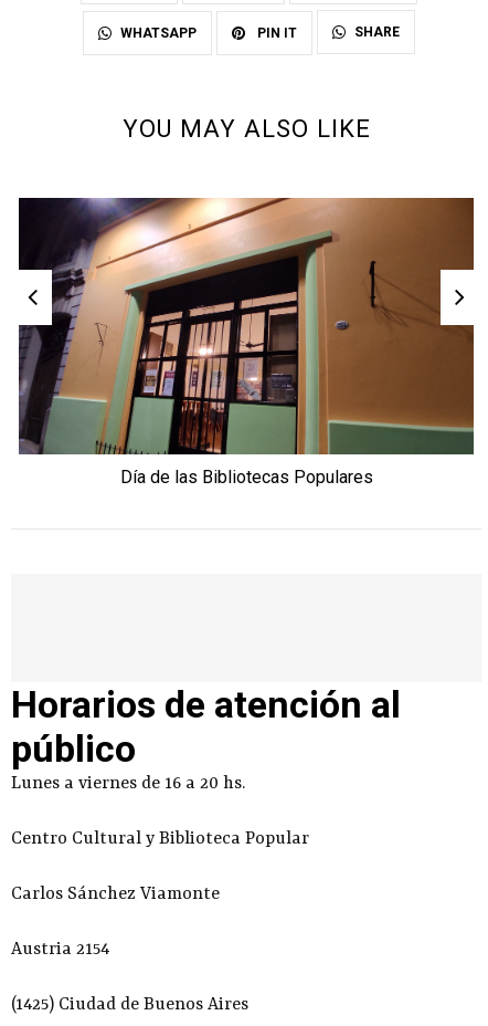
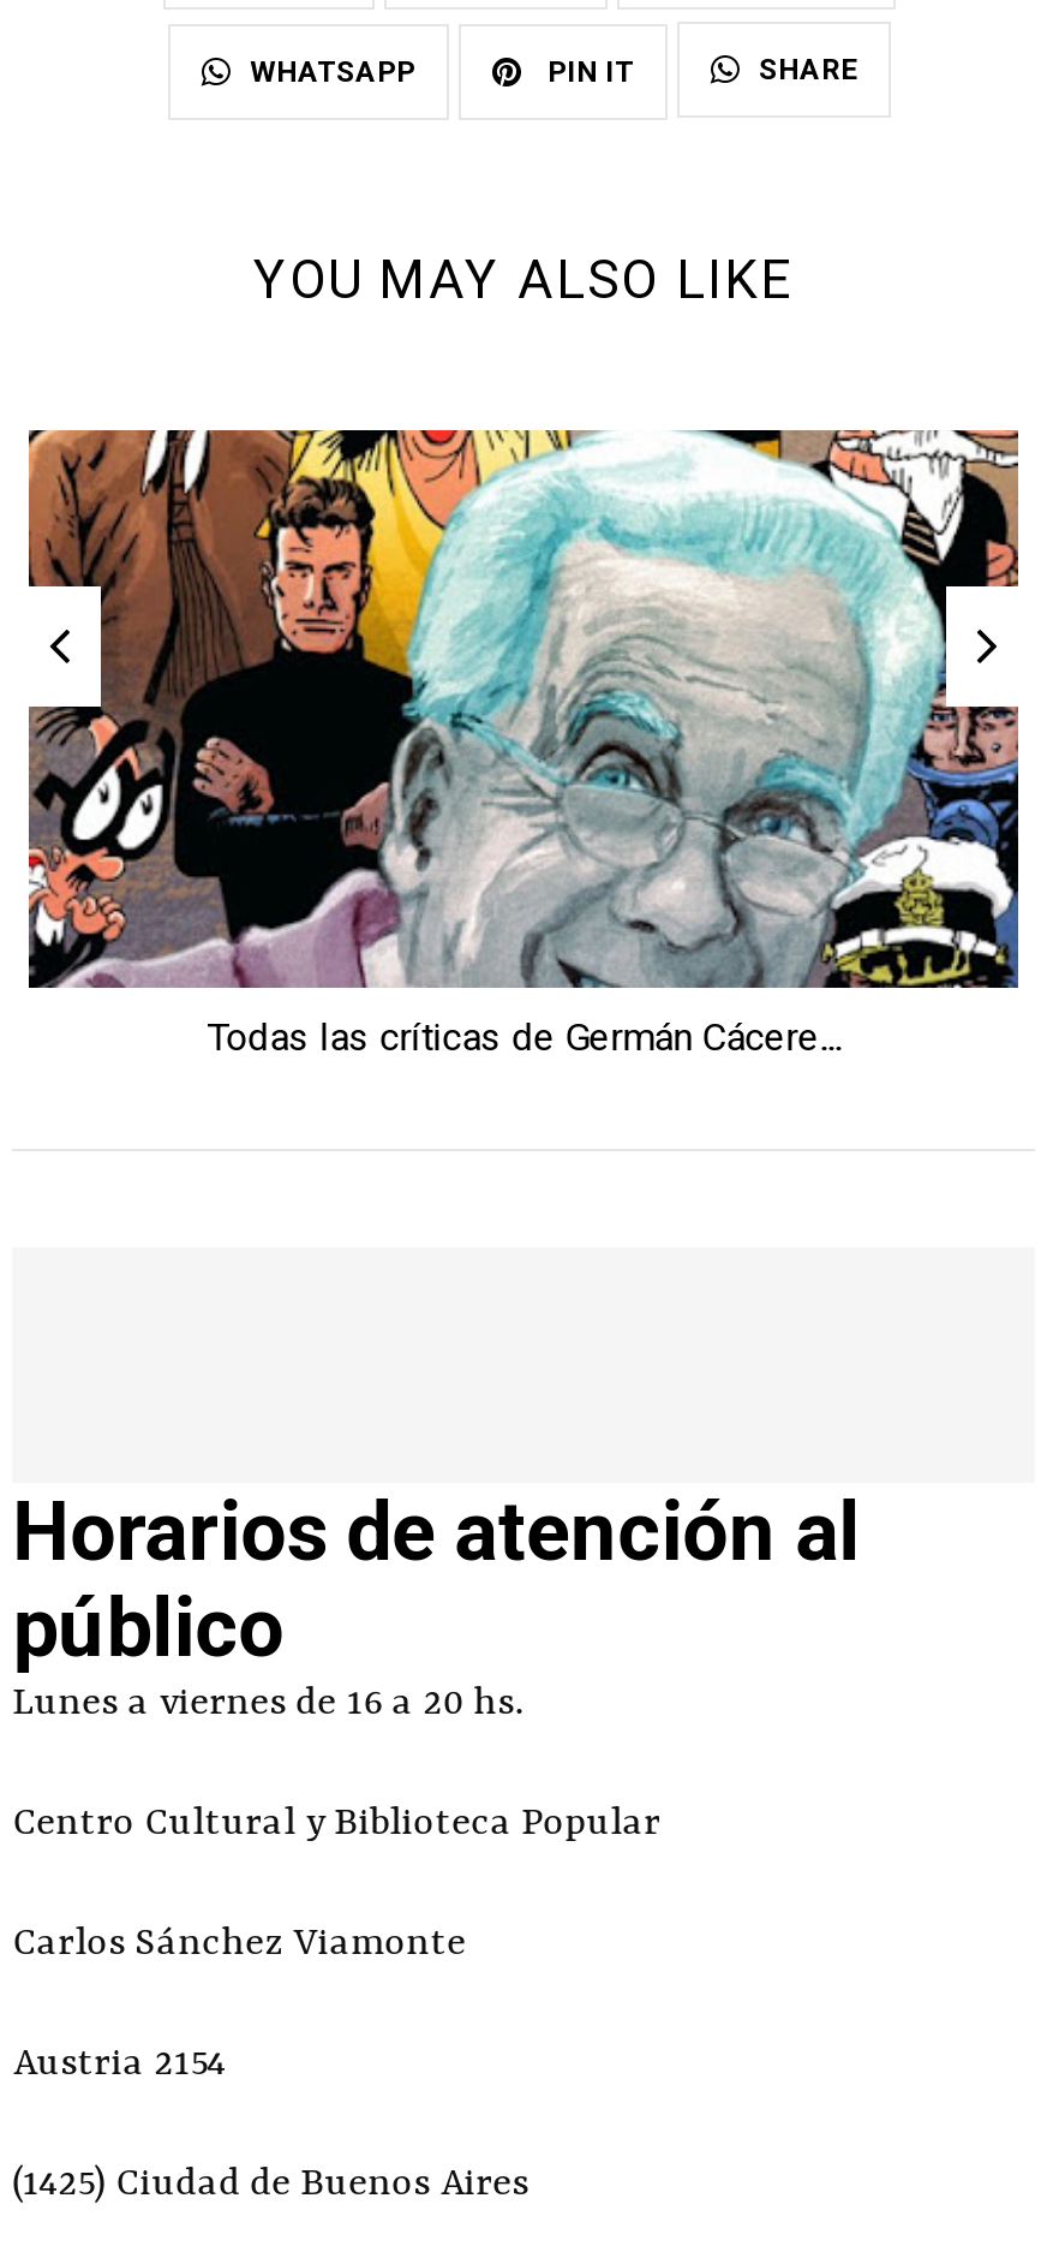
- [image]
- Día de las Bibliotecas Populares
+ [image]
+ Todas las críticas de Germán Cácere...
